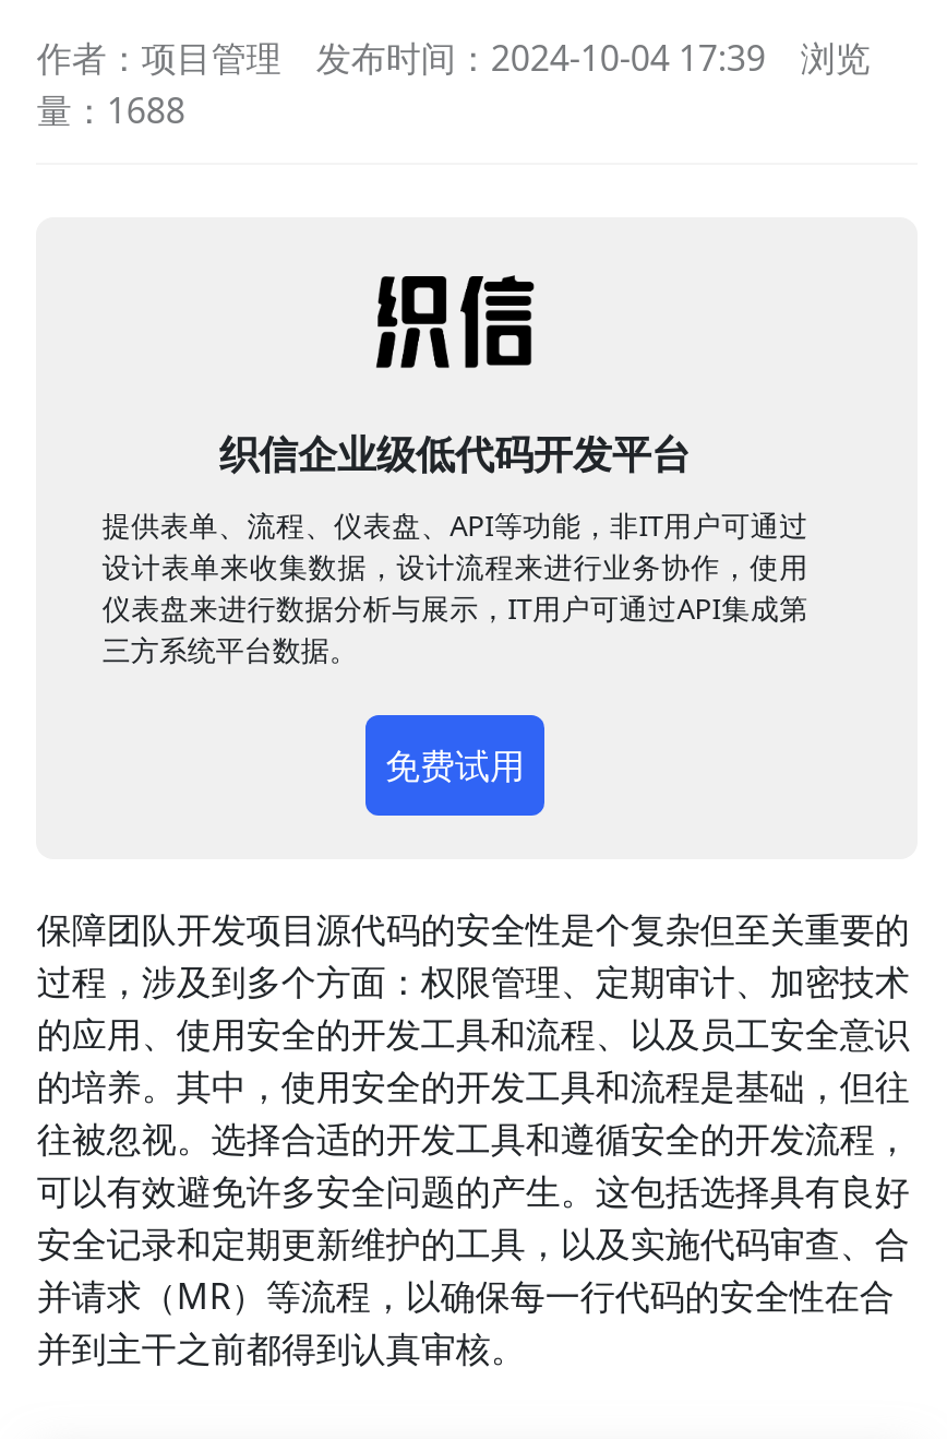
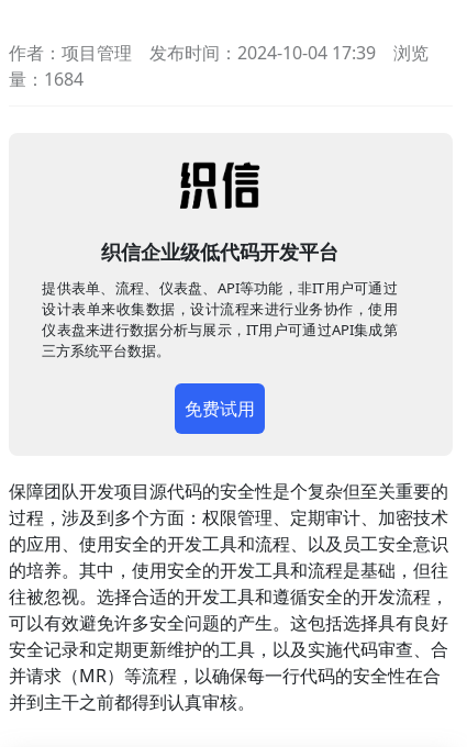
- 量：1688
+ 量：1684
